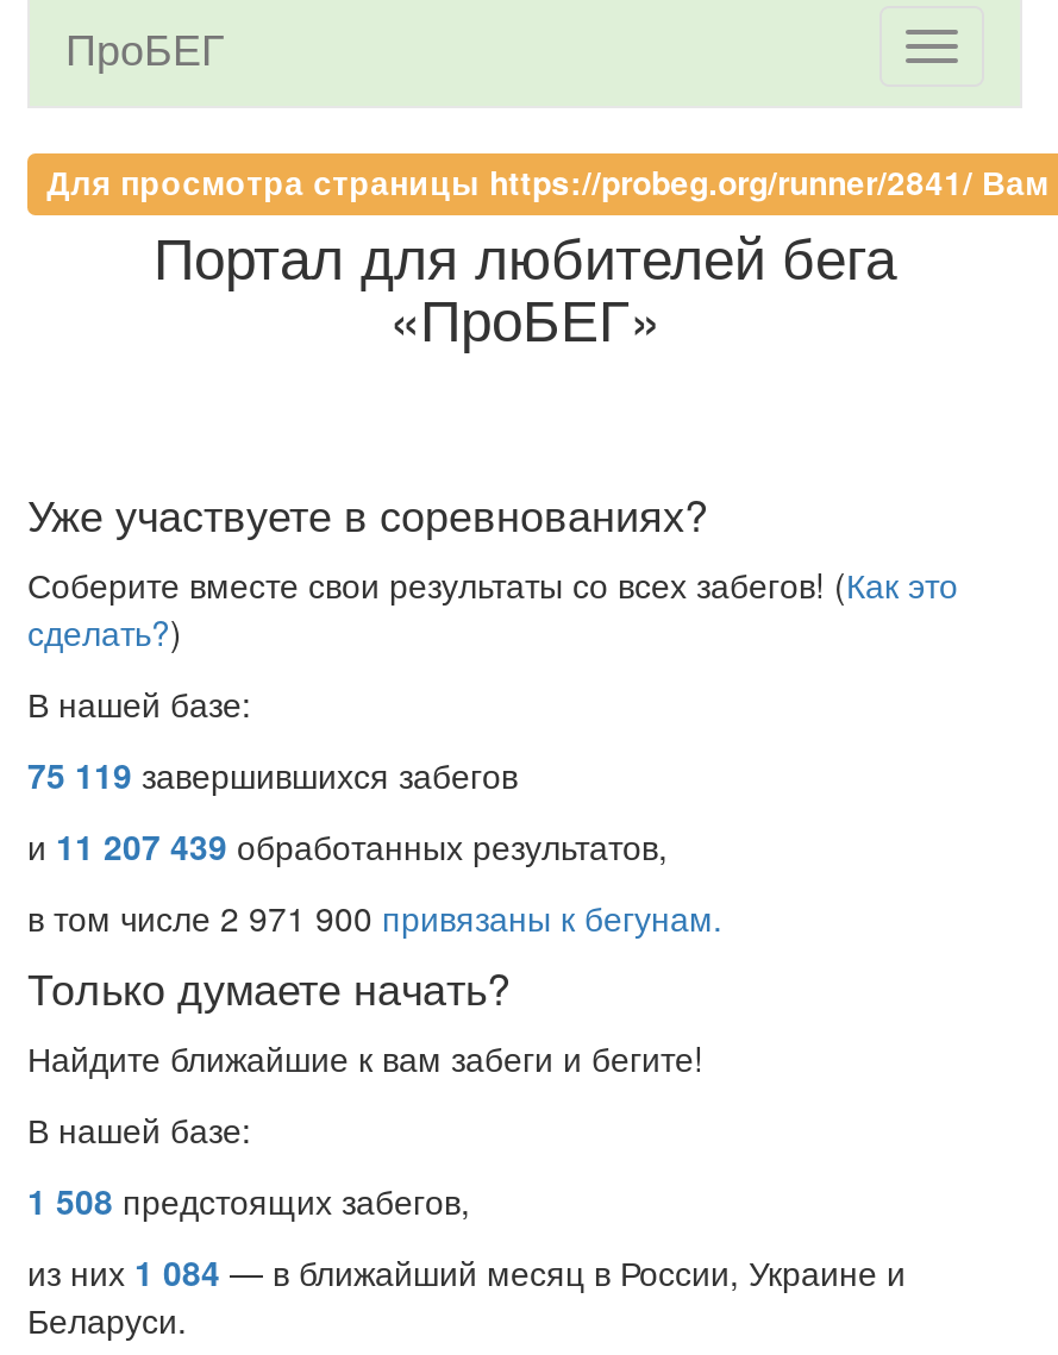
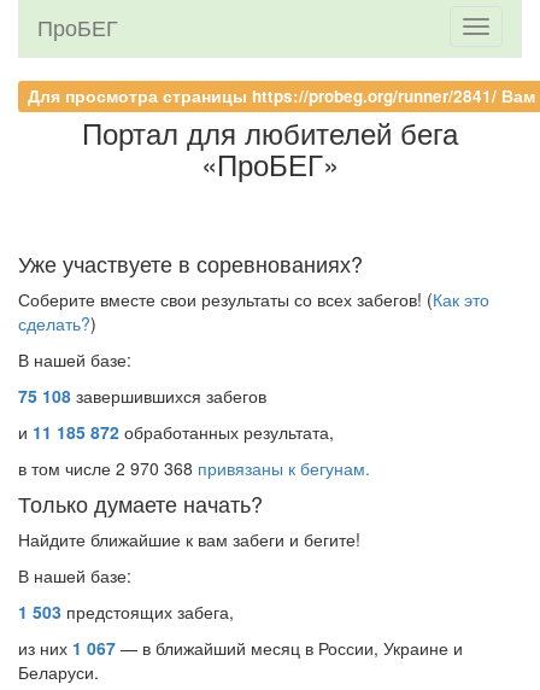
- 75 119 завершившихся забегов
+ 75 108 завершившихся забегов

- и 11 207 439 обработанных результатов,
+ и 11 185 872 обработанных результата,

- в том числе 2 971 900 привязаны к бегунам.
+ в том числе 2 970 368 привязаны к бегунам.

- 1 508 предстоящих забегов,
+ 1 503 предстоящих забега,

- из них 1 084 — в ближайший месяц в России, Украине и
+ из них 1 067 — в ближайший месяц в России, Украине и
